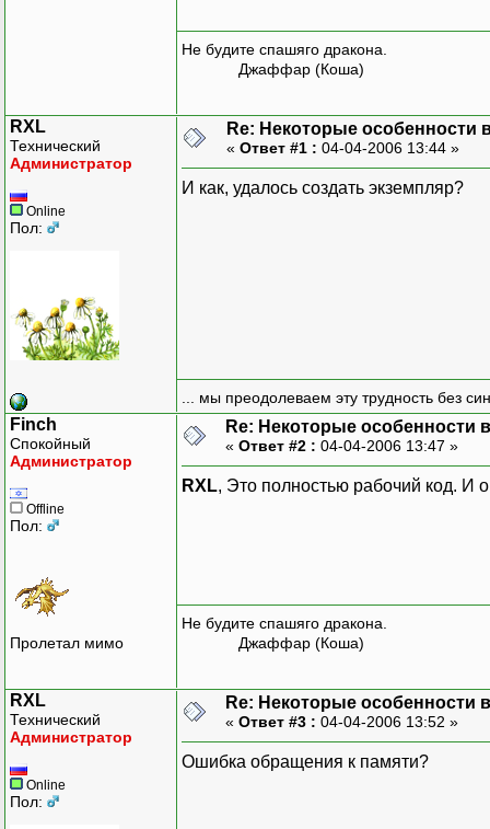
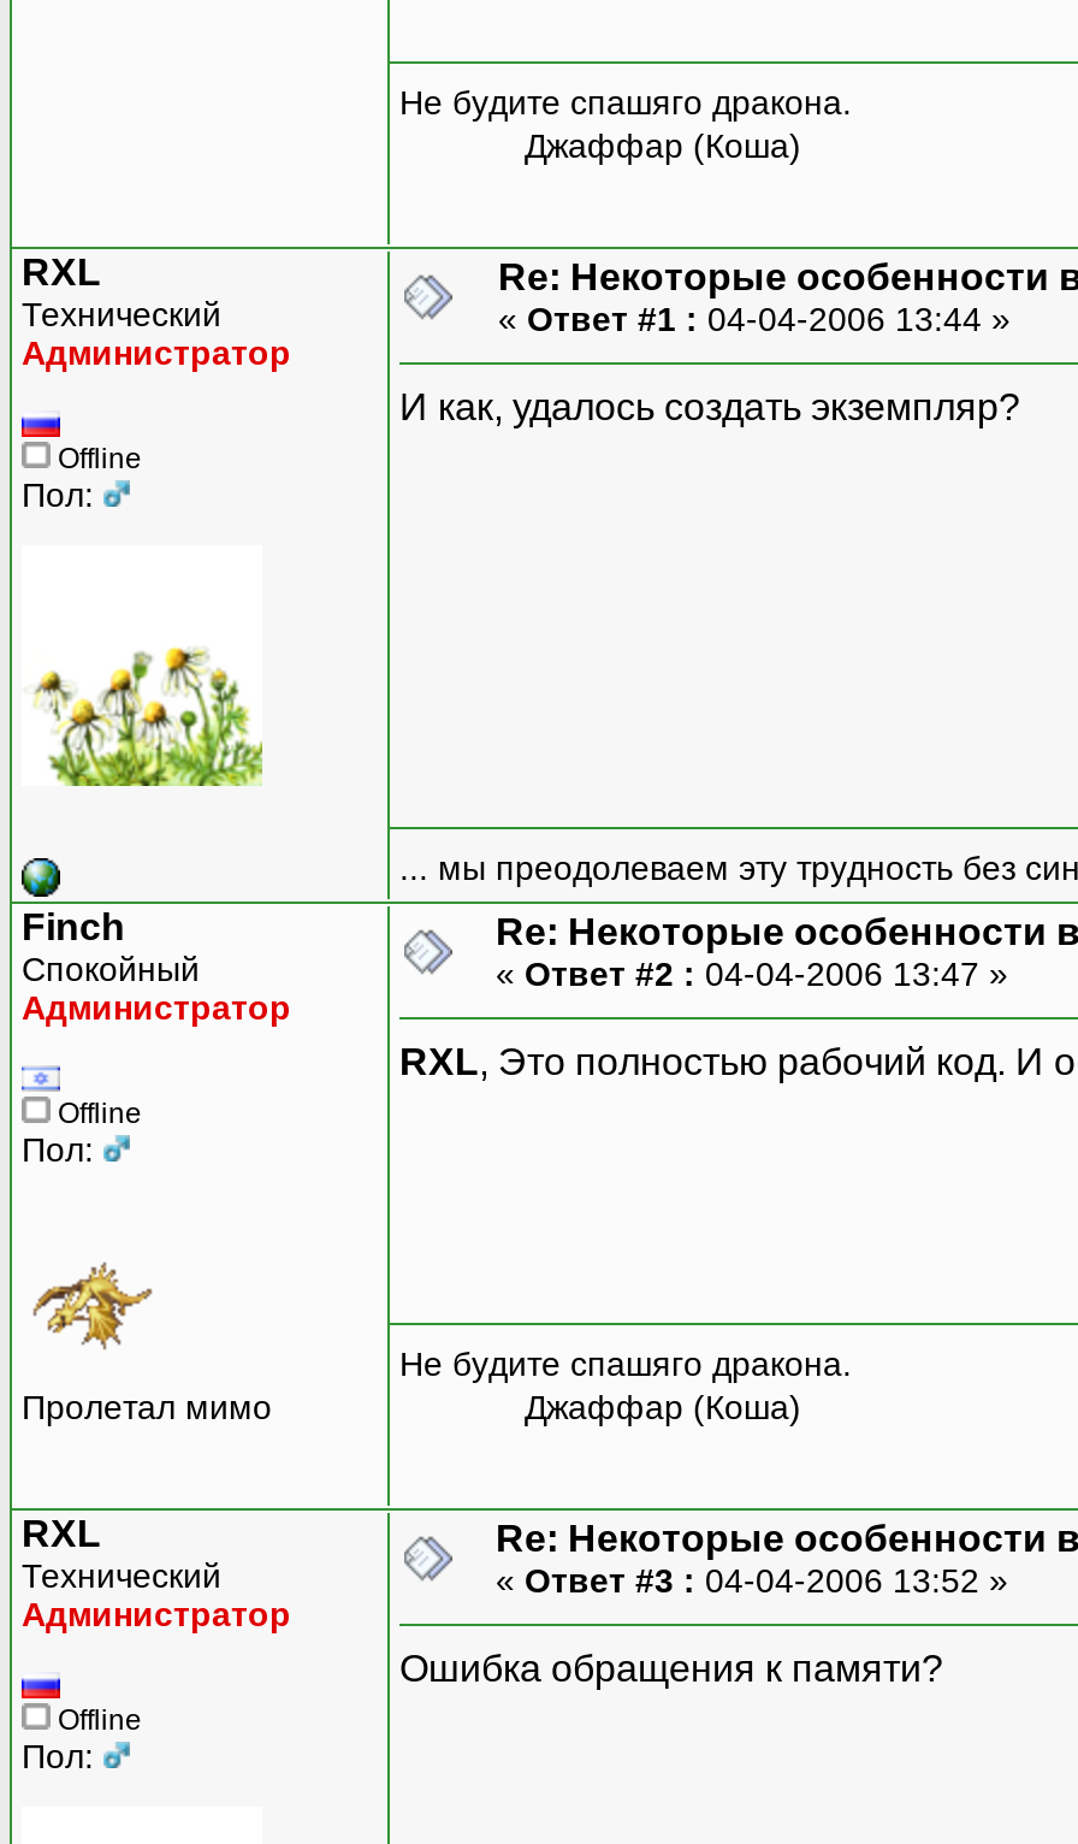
- Online
+ Offline

- Online
+ Offline
